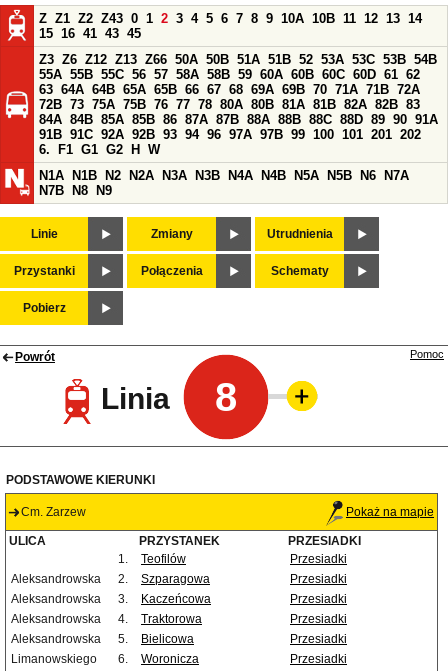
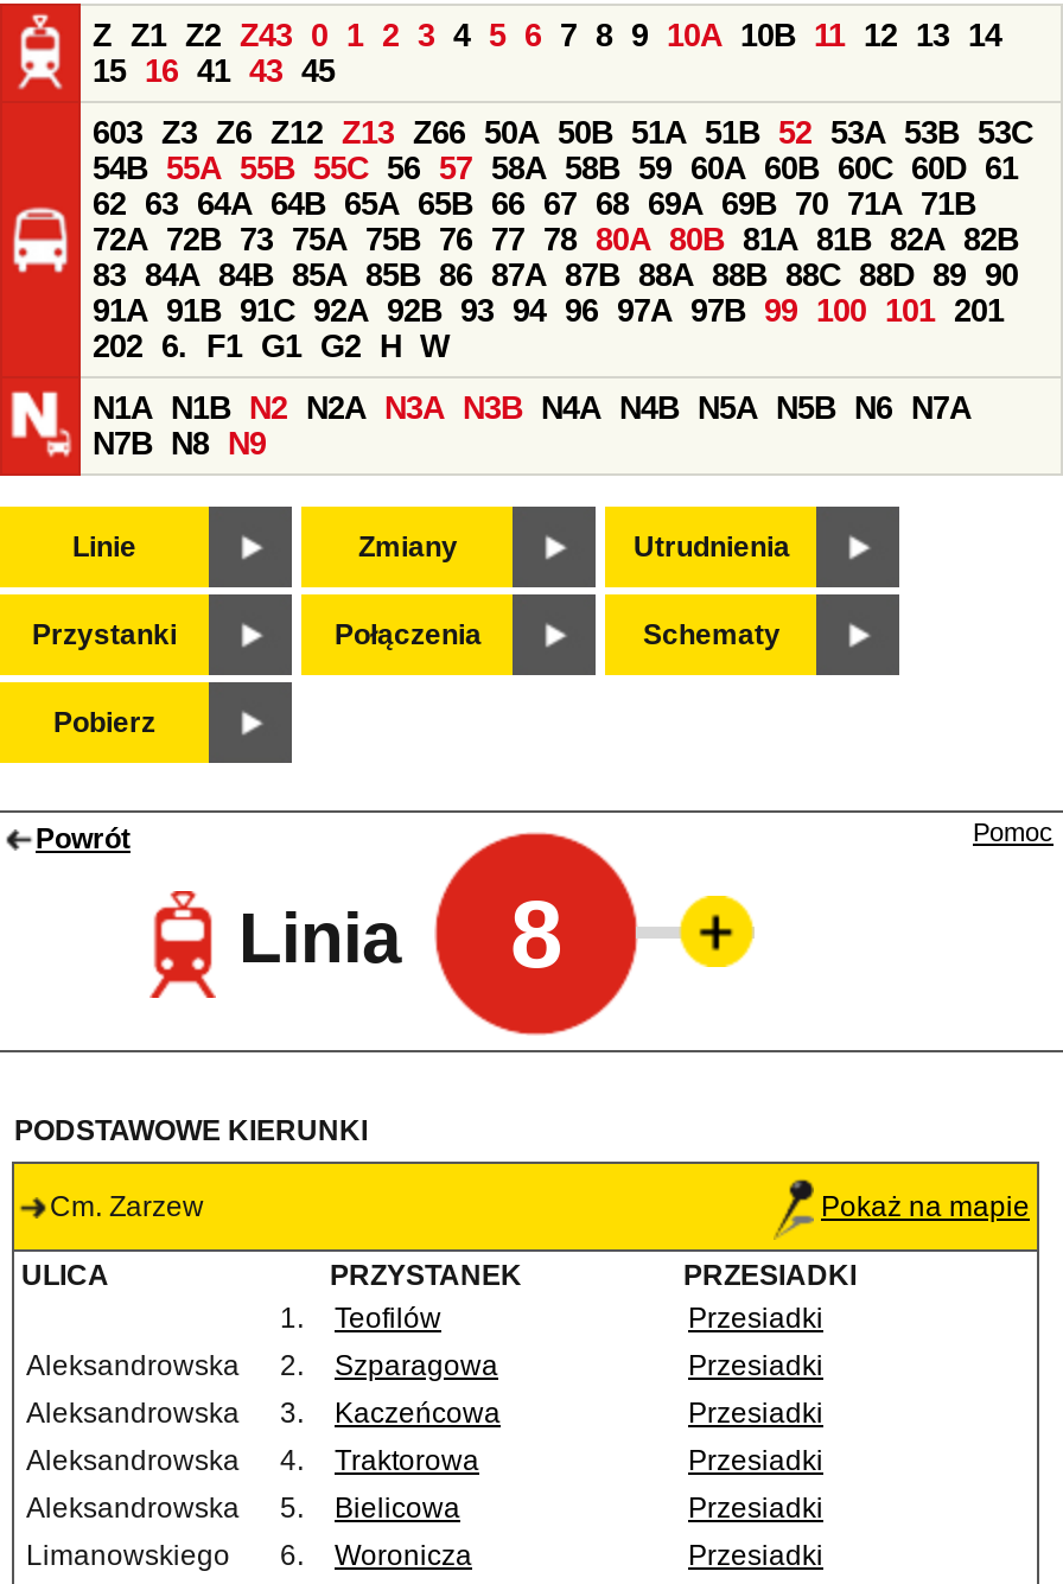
- Z3 Z6 Z12 Z13 Z66 50A 50B 51A 51B 52 53A 53C 53B 54B
- 55A 55B 55C 56 57 58A 58B 59 60A 60B 60C 60D 61 62
- 63 64A 64B 65A 65B 66 67 68 69A 69B 70 71A 71B 72A
- 72B 73 75A 75B 76 77 78 80A 80B 81A 81B 82A 82B 83
- 84A 84B 85A 85B 86 87A 87B 88A 88B 88C 88D 89 90 91A
- 91B 91C 92A 92B 93 94 96 97A 97B 99 100 101 201 202
- 6. F1 G1 G2 H W
+ 603 Z3 Z6 Z12 Z13 Z66 50A 50B 51A 51B 52 53A 53B 53C
+ 54B 55A 55B 55C 56 57 58A 58B 59 60A 60B 60C 60D 61
+ 62 63 64A 64B 65A 65B 66 67 68 69A 69B 70 71A 71B
+ 72A 72B 73 75A 75B 76 77 78 80A 80B 81A 81B 82A 82B
+ 83 84A 84B 85A 85B 86 87A 87B 88A 88B 88C 88D 89 90
+ 91A 91B 91C 92A 92B 93 94 96 97A 97B 99 100 101 201
+ 202 6. F1 G1 G2 H W
